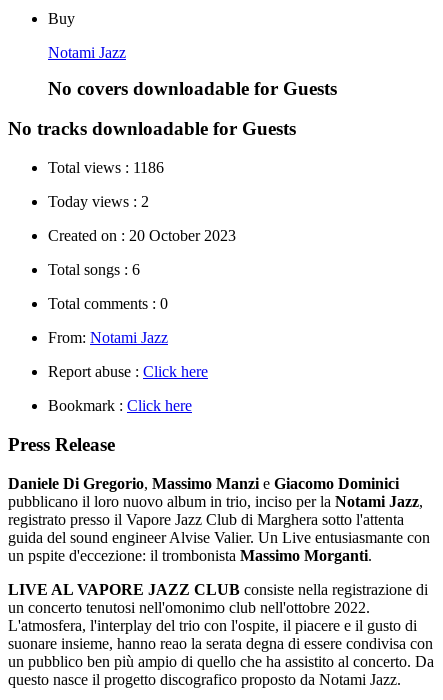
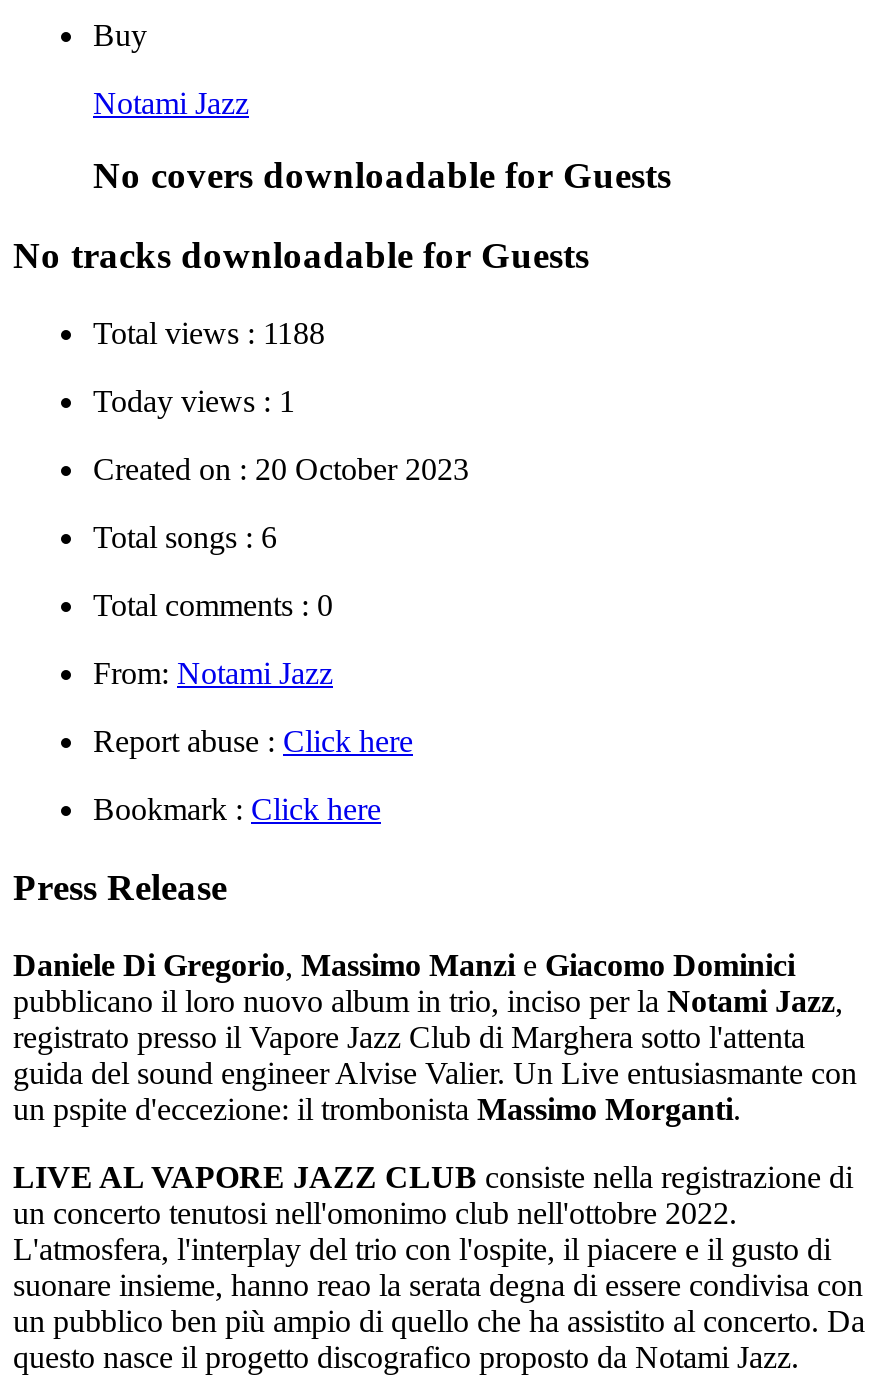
- Total views : 1186
+ Total views : 1188

- Today views : 2
+ Today views : 1
